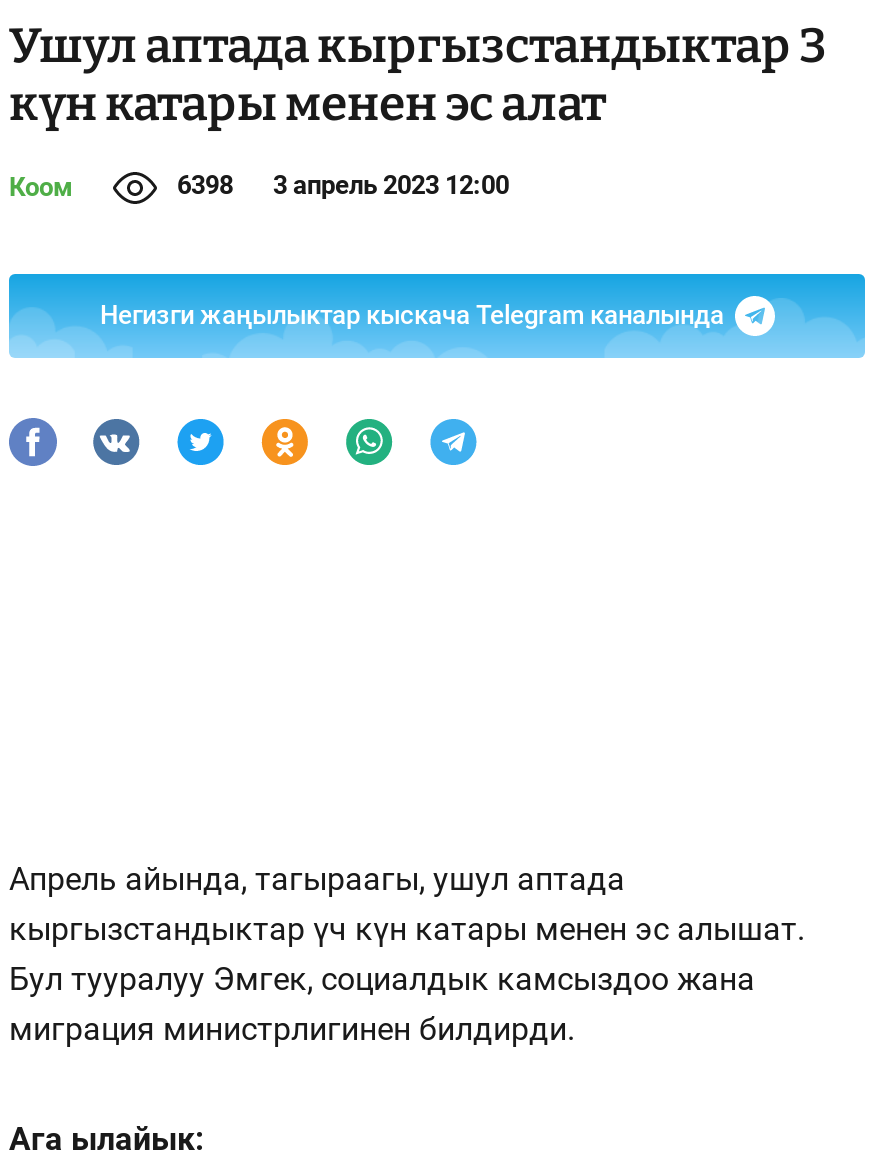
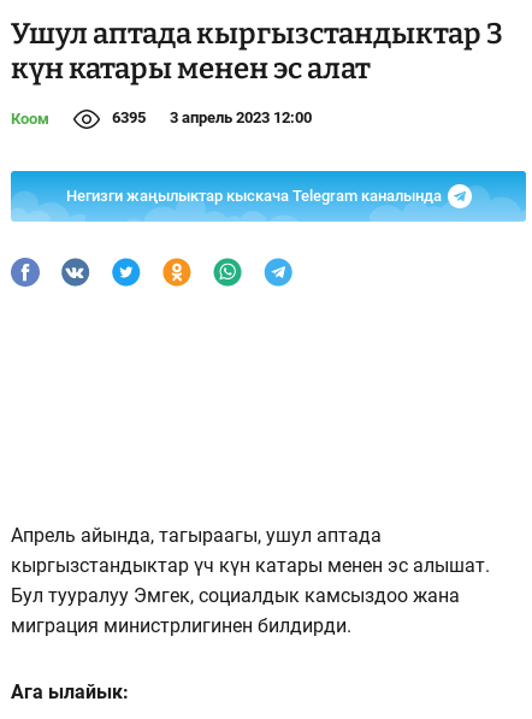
- 6398
+ 6395
